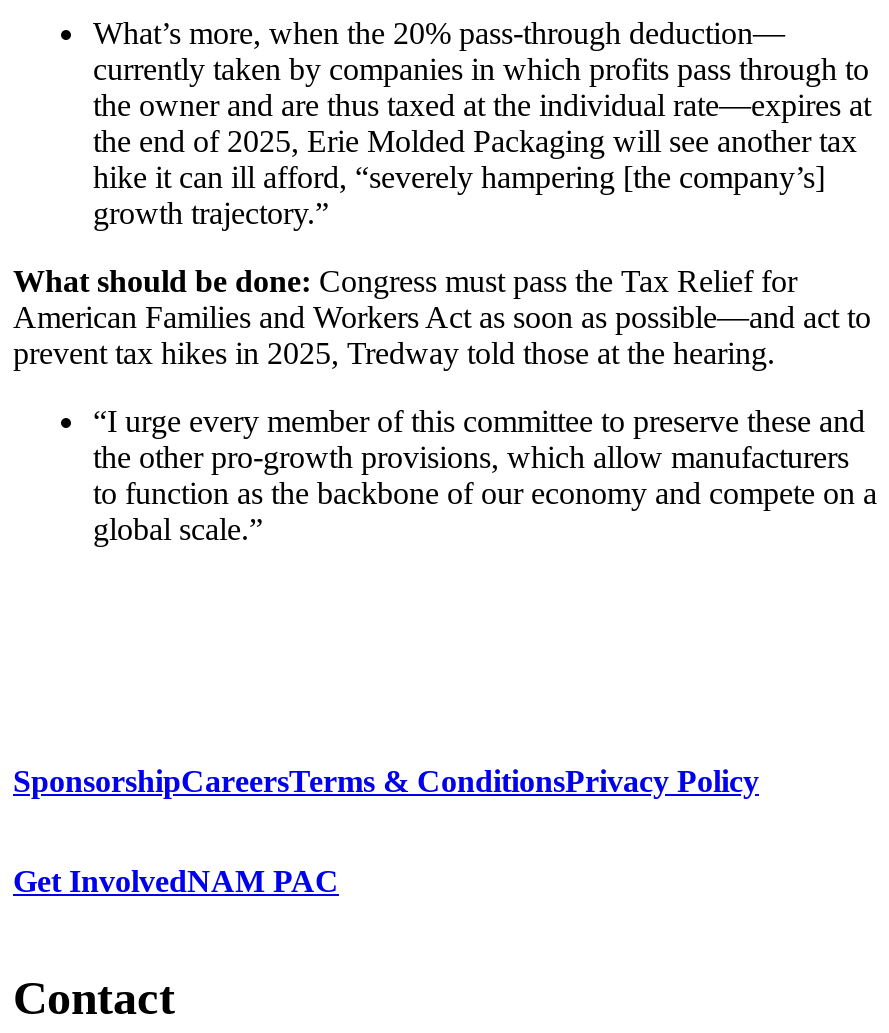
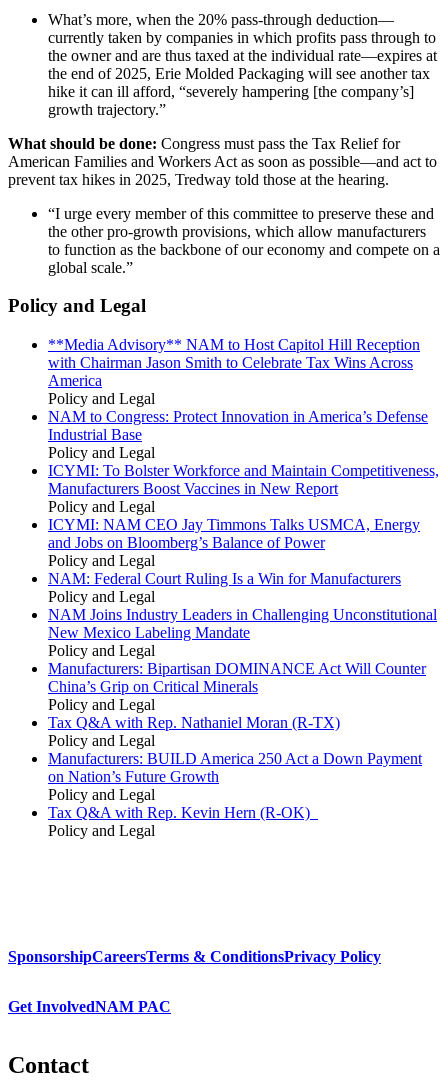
+ Policy and Legal
+ **Media Advisory** NAM to Host Capitol Hill Reception
+ with Chairman Jason Smith to Celebrate Tax Wins Across
+ America
+ Policy and Legal
+ NAM to Congress: Protect Innovation in America’s Defense
+ Industrial Base
+ Policy and Legal
+ ICYMI: To Bolster Workforce and Maintain Competitiveness,
+ Manufacturers Boost Vaccines in New Report
+ Policy and Legal
+ ICYMI: NAM CEO Jay Timmons Talks USMCA, Energy
+ and Jobs on Bloomberg’s Balance of Power
+ Policy and Legal
+ NAM: Federal Court Ruling Is a Win for Manufacturers
+ Policy and Legal
+ NAM Joins Industry Leaders in Challenging Unconstitutional
+ New Mexico Labeling Mandate
+ Policy and Legal
+ Manufacturers: Bipartisan DOMINANCE Act Will Counter
+ China’s Grip on Critical Minerals
+ Policy and Legal
+ Tax Q&A with Rep. Nathaniel Moran (R-TX)
+ Policy and Legal
+ Manufacturers: BUILD America 250 Act a Down Payment
+ on Nation’s Future Growth
+ Policy and Legal
+ Tax Q&A with Rep. Kevin Hern (R-OK)
+ Policy and Legal
